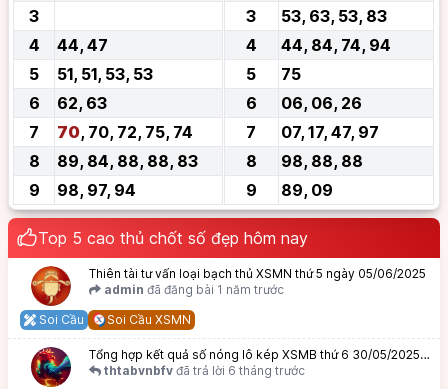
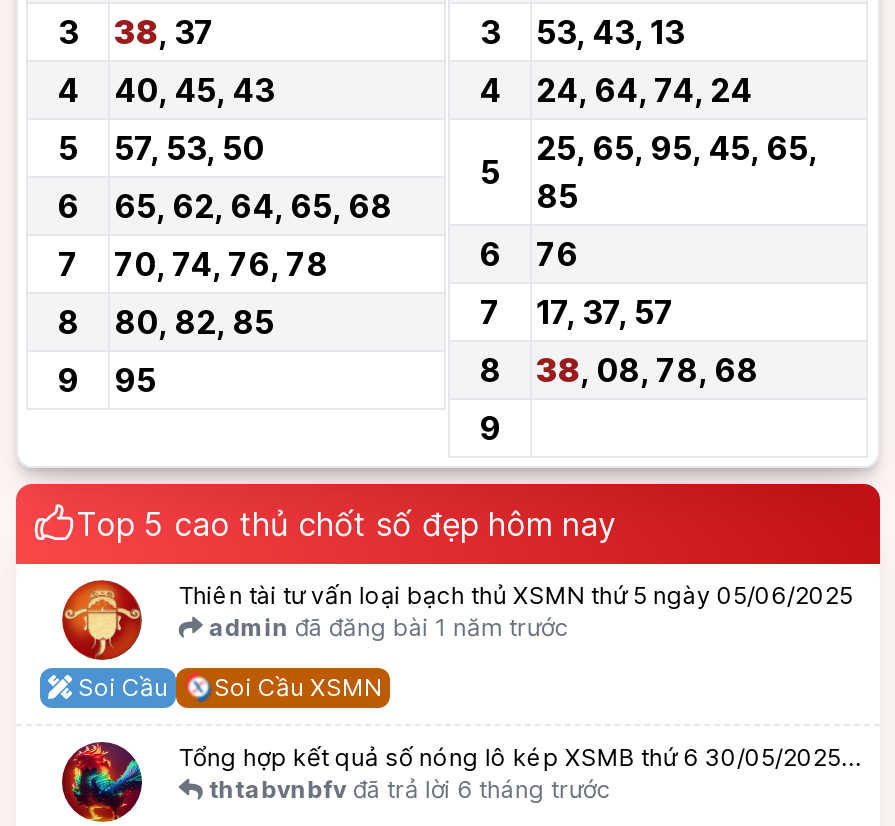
- 3 53, 63, 53, 83
+ 3 53, 43, 13

+ 38, 37

- 4 44, 47
+ 4 40, 45, 43

- 4 44, 84, 74, 94
+ 4 24, 64, 74, 24

- 5 51, 51, 53, 53
+ 5 57, 53, 50

- 75
+ 25, 65, 95, 45, 65,
+ 85

- 6 62, 63
+ 6 65, 62, 64, 65, 68

- 6 06, 06, 26
+ 6 76

- 7 70, 70, 72, 75, 74
+ 7 70, 74, 76, 78

- 7 07, 17, 47, 97
+ 7 17, 37, 57

- 8 89, 84, 88, 88, 83
+ 8 80, 82, 85

- 8 98, 88, 88
+ 8 38, 08, 78, 68

- 9 98, 97, 94
+ 9 95

- 89, 09
